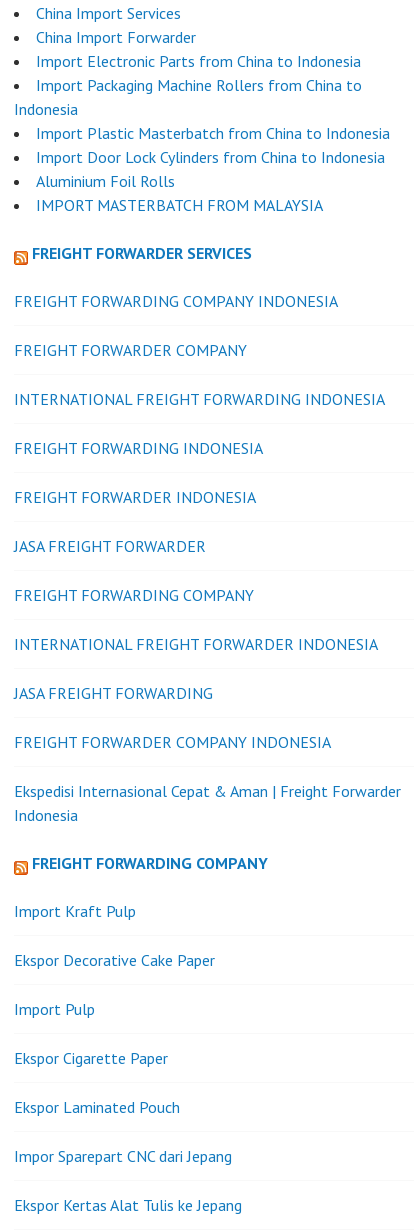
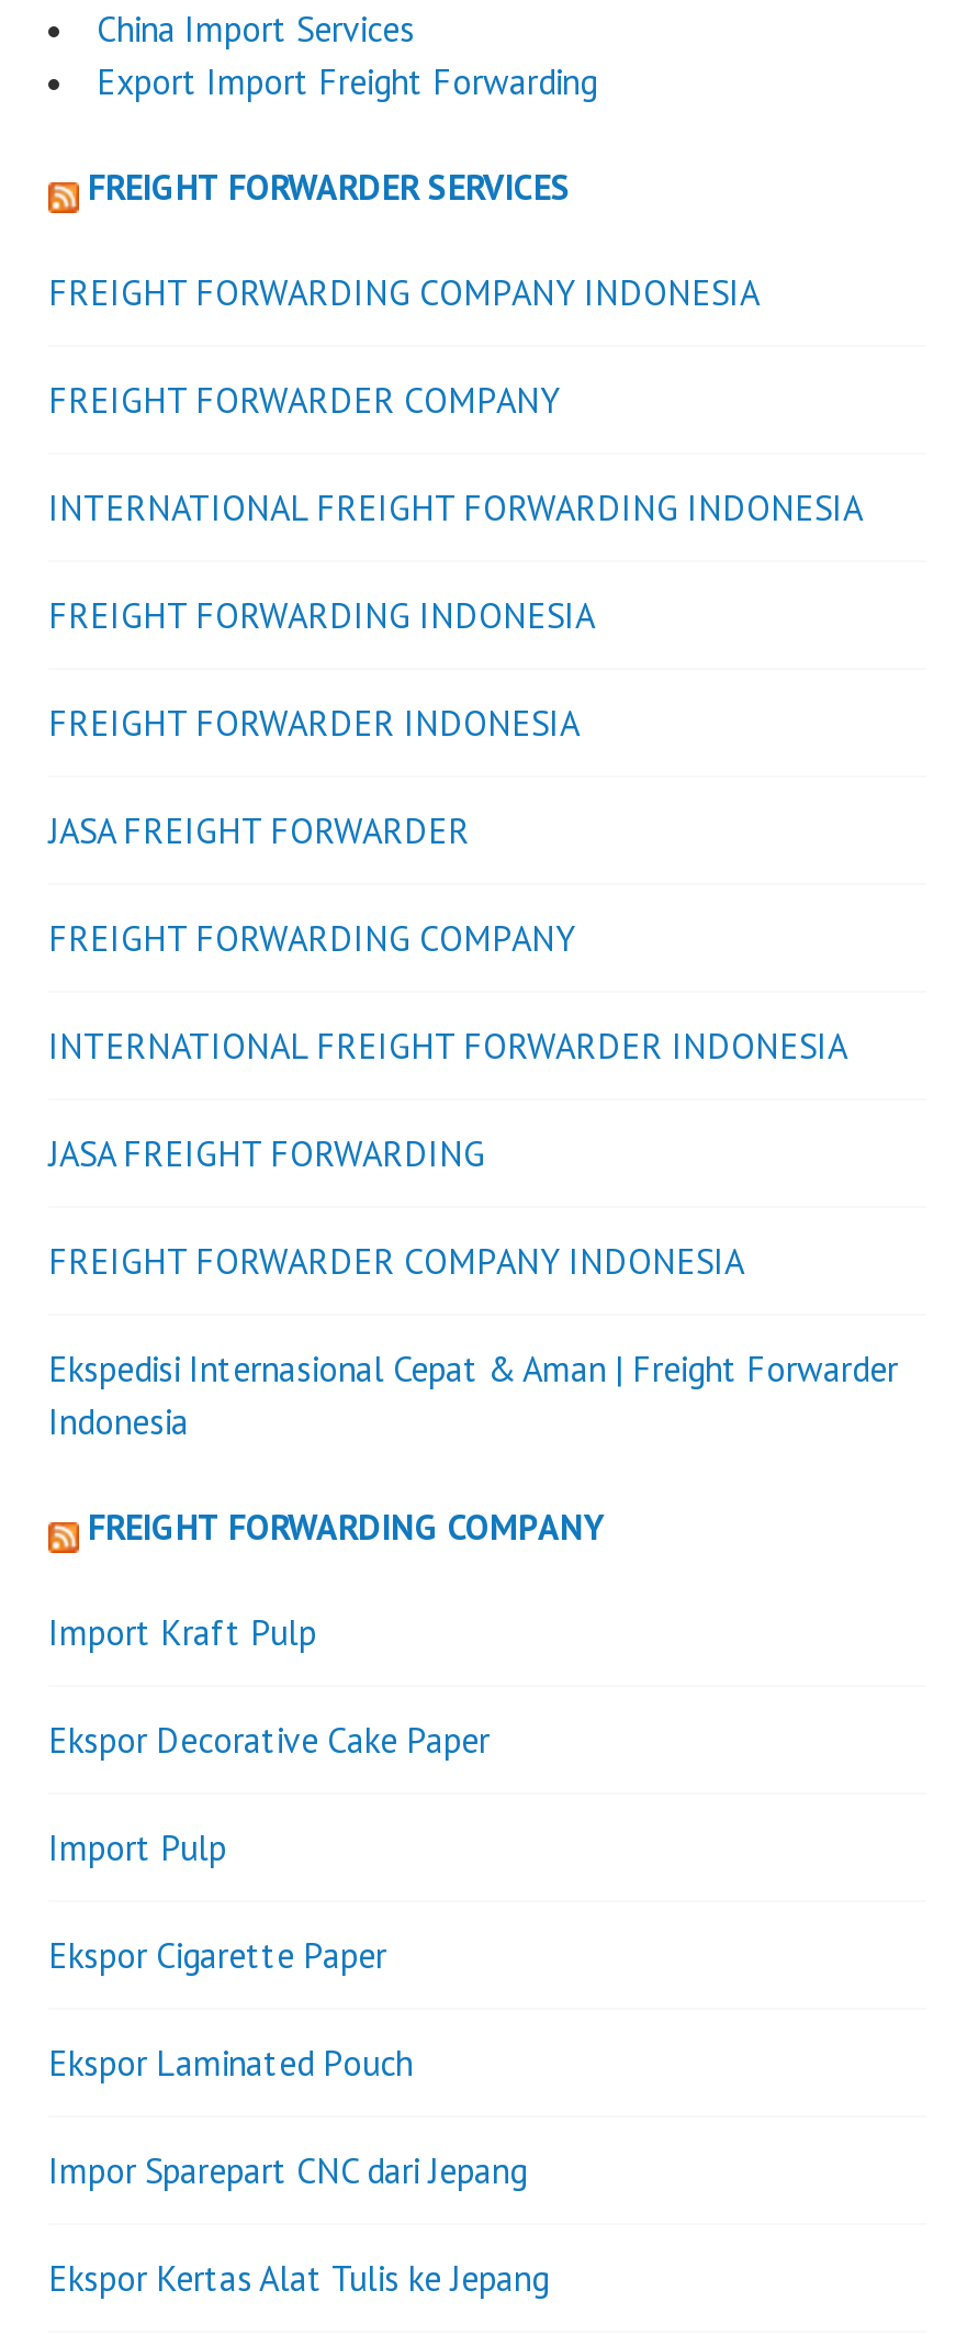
- China Import Forwarder
- Import Electronic Parts from China to Indonesia
- Import Packaging Machine Rollers from China to
- Indonesia
- Import Plastic Masterbatch from China to Indonesia
- Import Door Lock Cylinders from China to Indonesia
- Aluminium Foil Rolls
- IMPORT MASTERBATCH FROM MALAYSIA
+ Export Import Freight Forwarding
